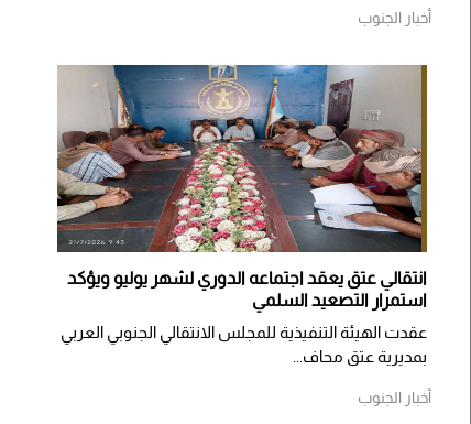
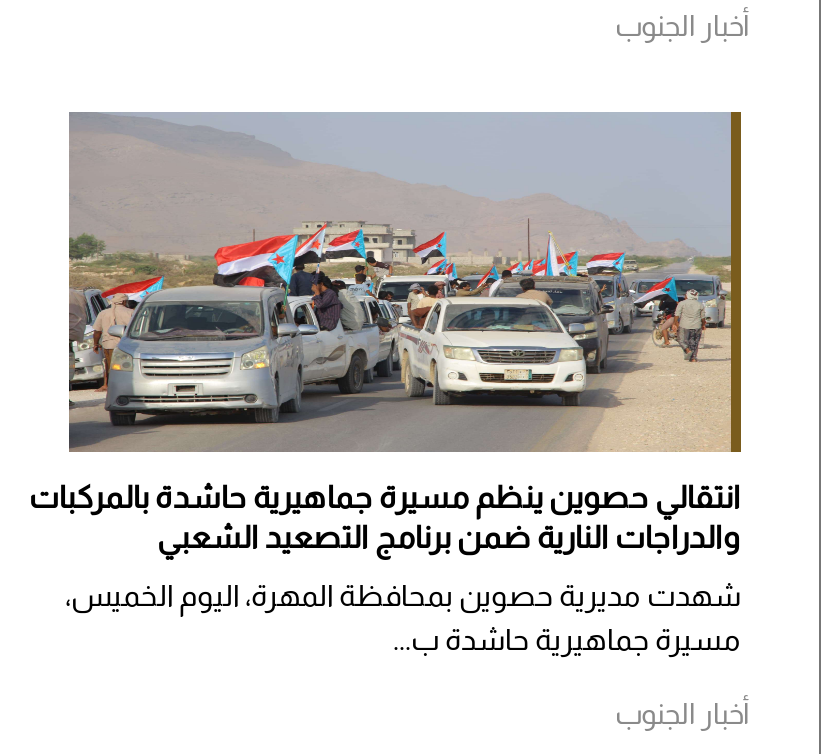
- [image]
- انتقالي عتق يعقد اجتماعه الدوري لشهر يوليو ويؤكد
- استمرار التصعيد السلمي
+ [image]
+ انتقالي حصوين ينظم مسيرة جماهيرية حاشدة بالمركبات
+ والدراجات النارية ضمن برنامج التصعيد الشعبي

- عقدت الهيئة التنفيذية للمجلس الانتقالي الجنوبي العربي
- بمديرية عتق محاف...
+ شهدت مديرية حصوين بمحافظة المهرة، اليوم الخميس،
+ مسيرة جماهيرية حاشدة ب...
